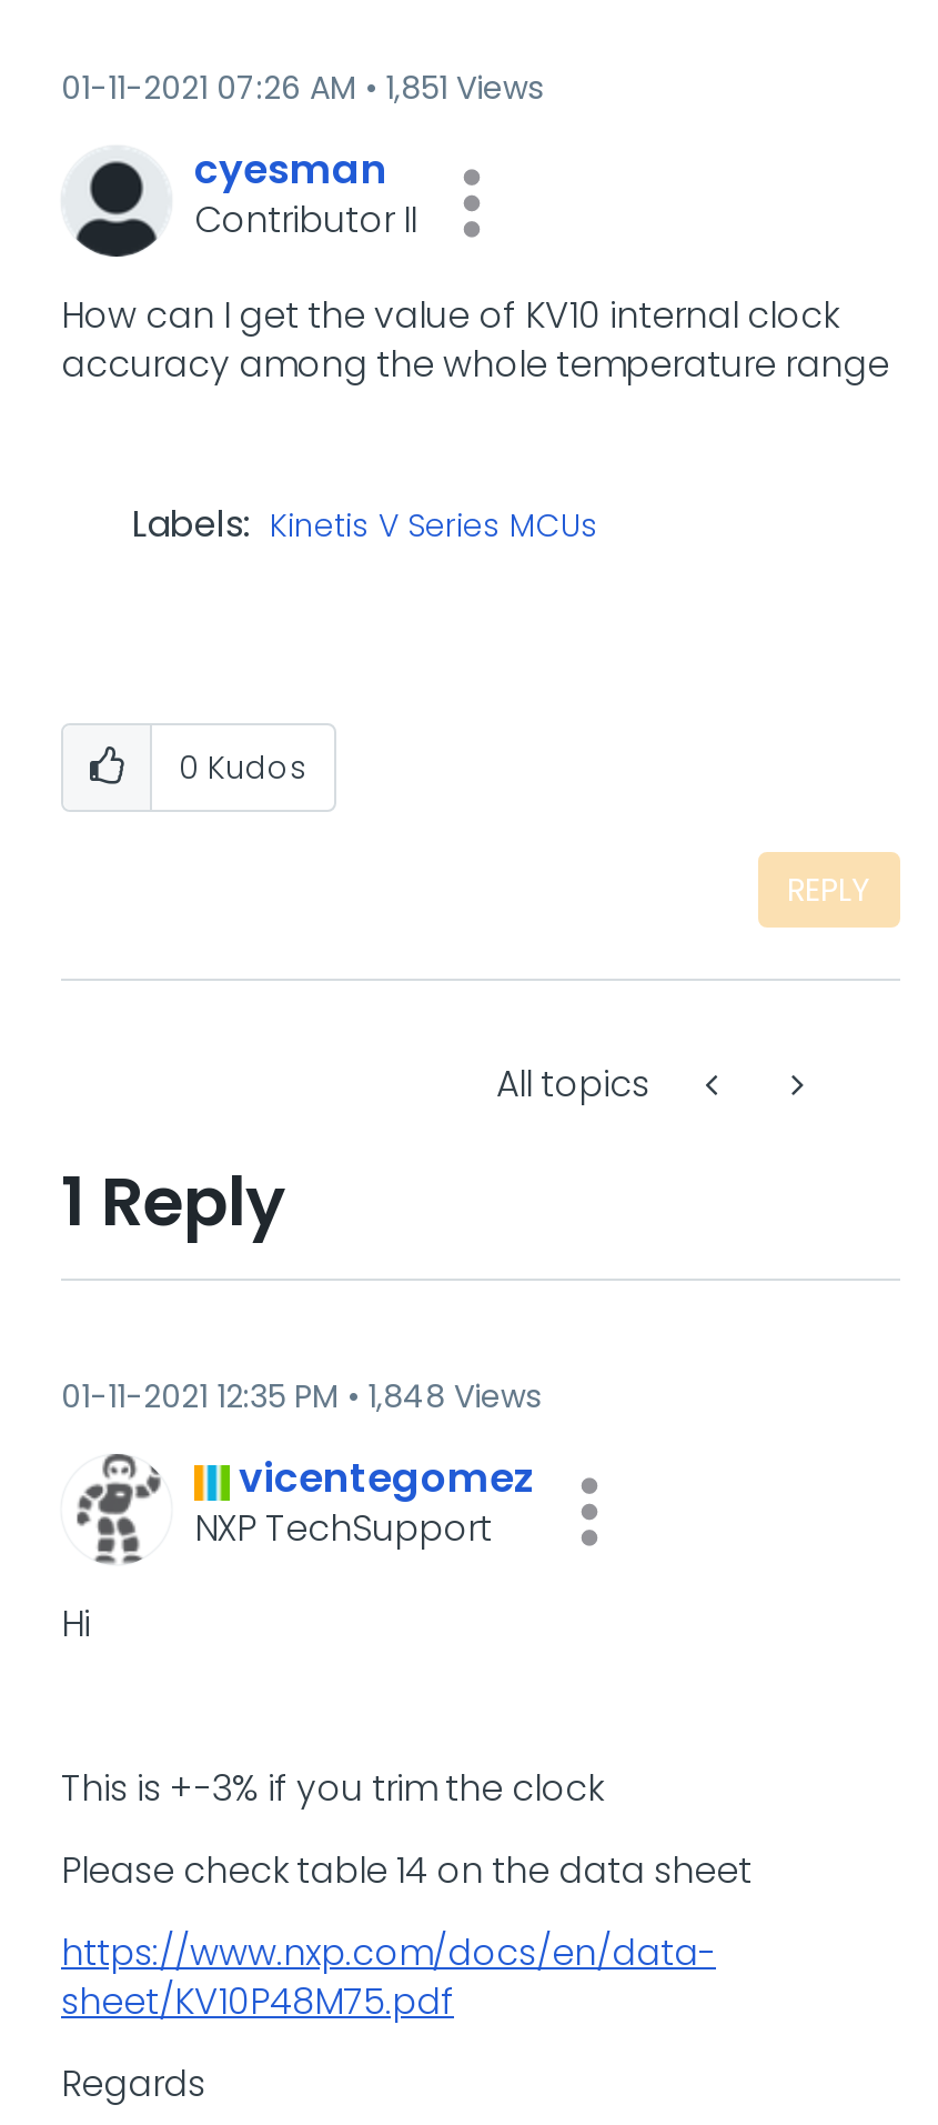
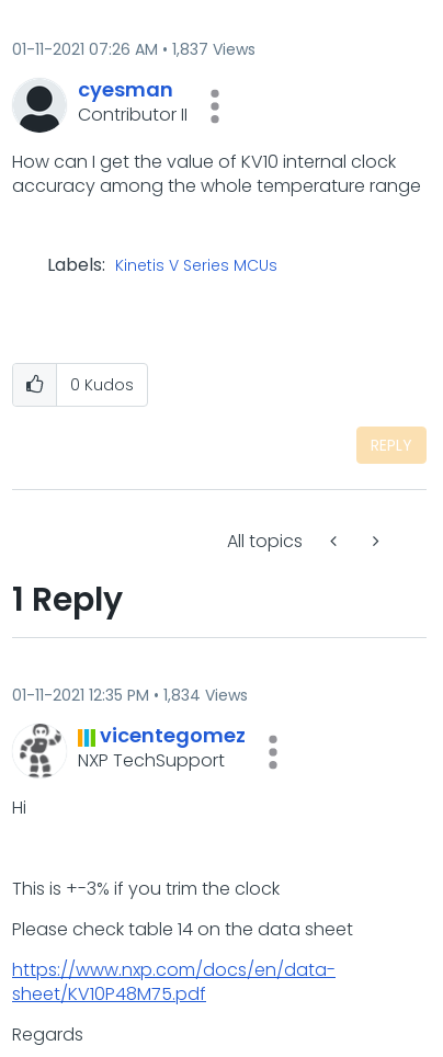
- 01-11-2021 07:26 AM 1,851 Views
+ 01-11-2021 07:26 AM 1,837 Views

- 01-11-2021 12:35 PM 1,848 Views
+ 01-11-2021 12:35 PM 1,834 Views
